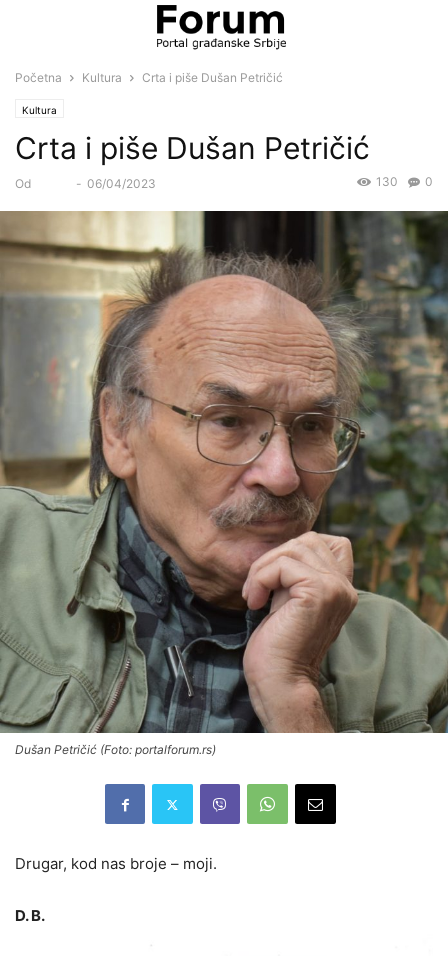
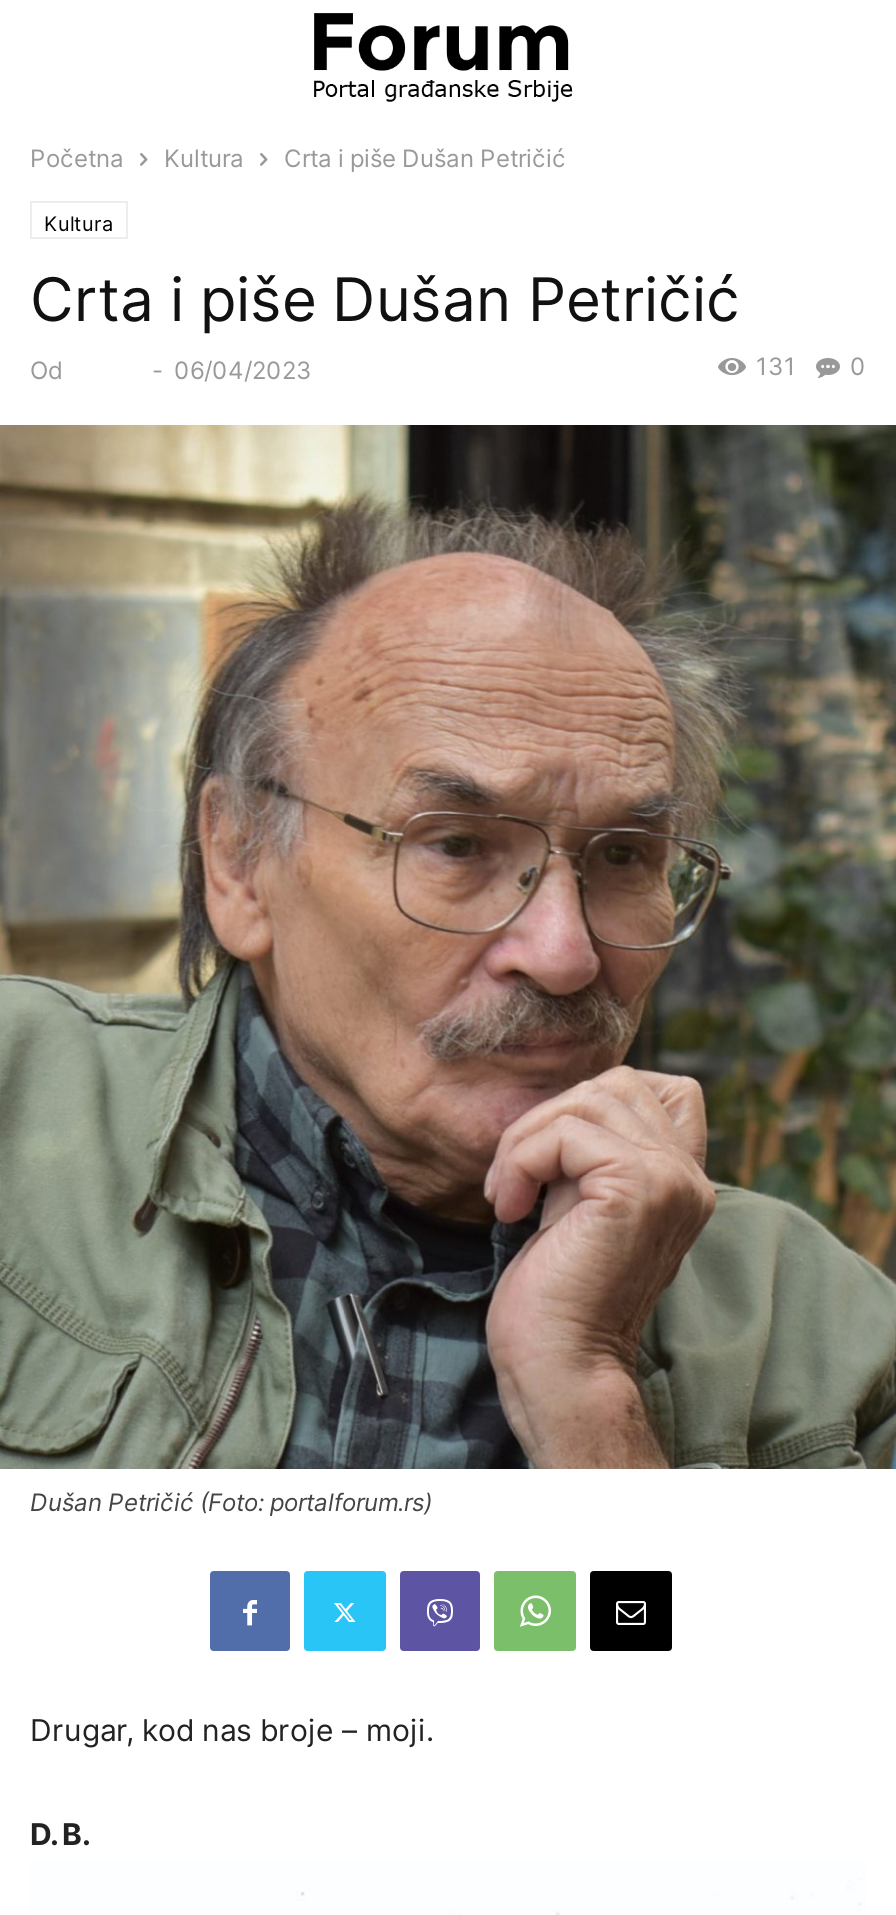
- 130 0
+ 131 0
